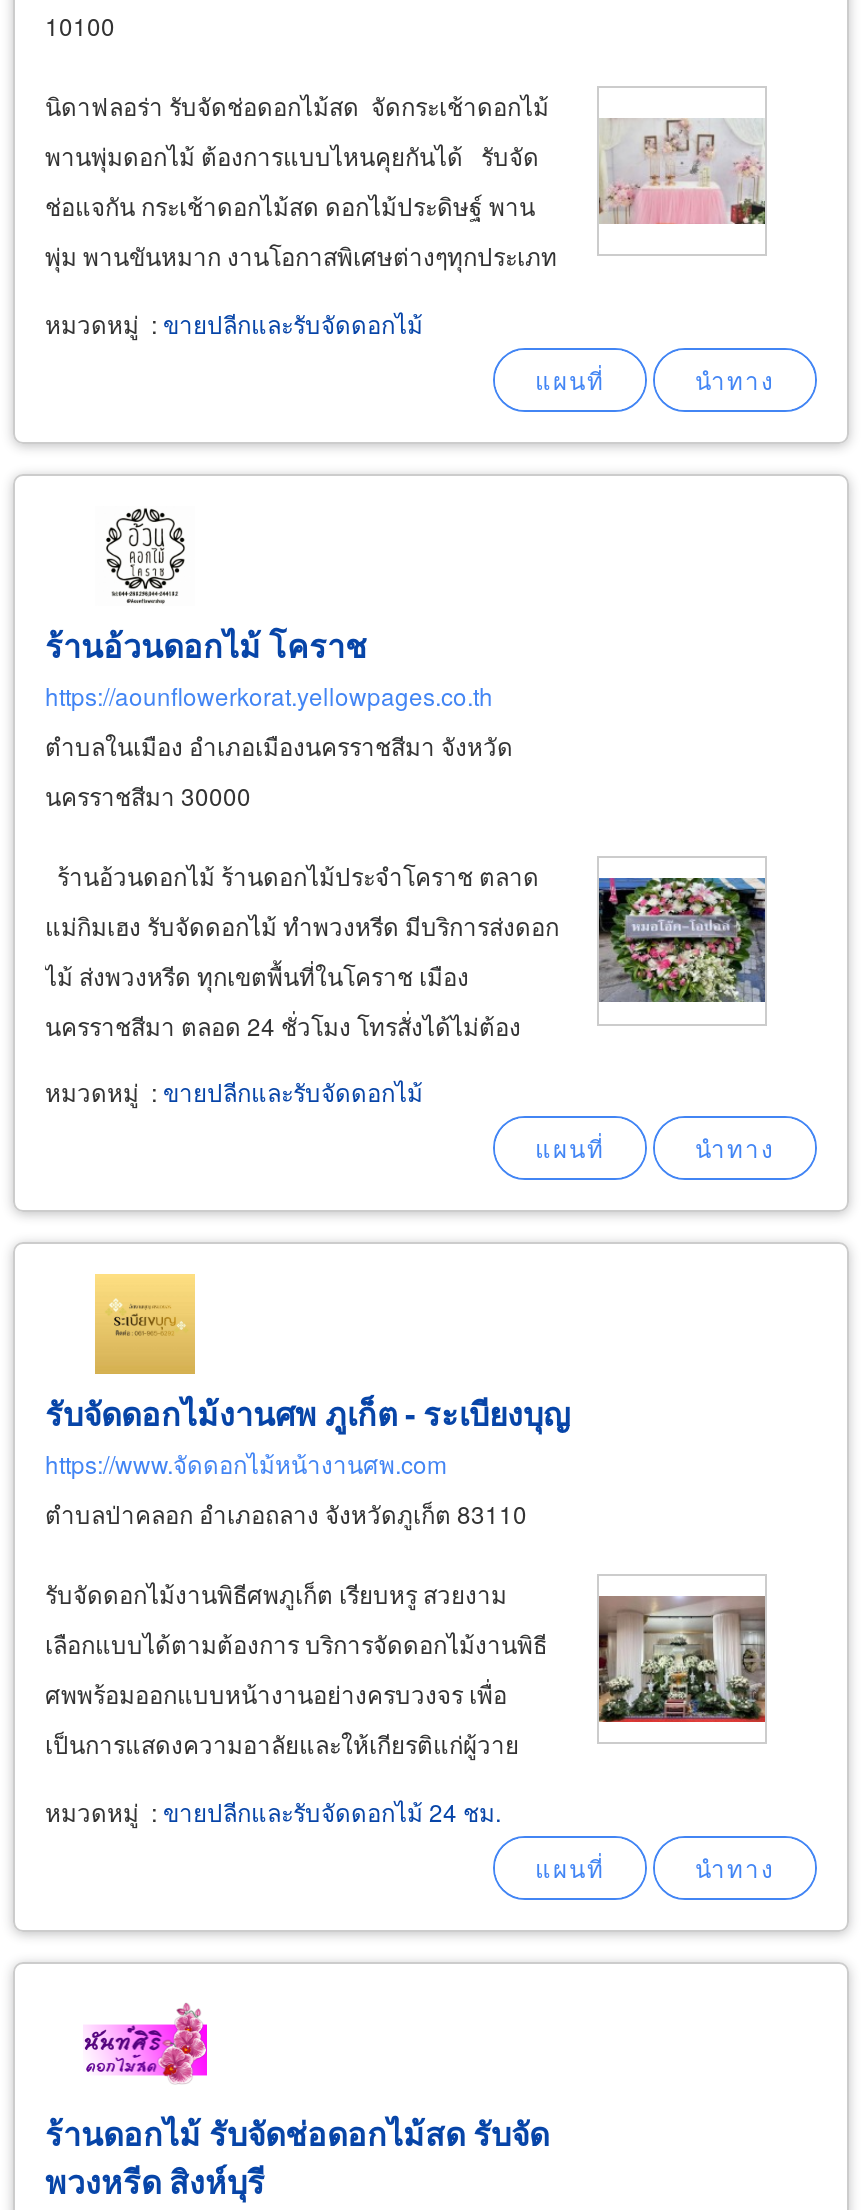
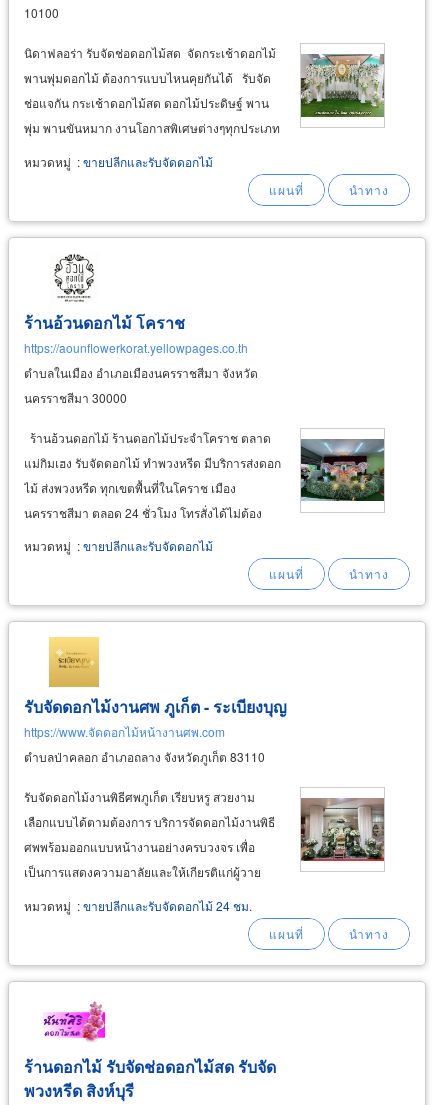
- [image]
+ [image]

- [image]
+ [image]
